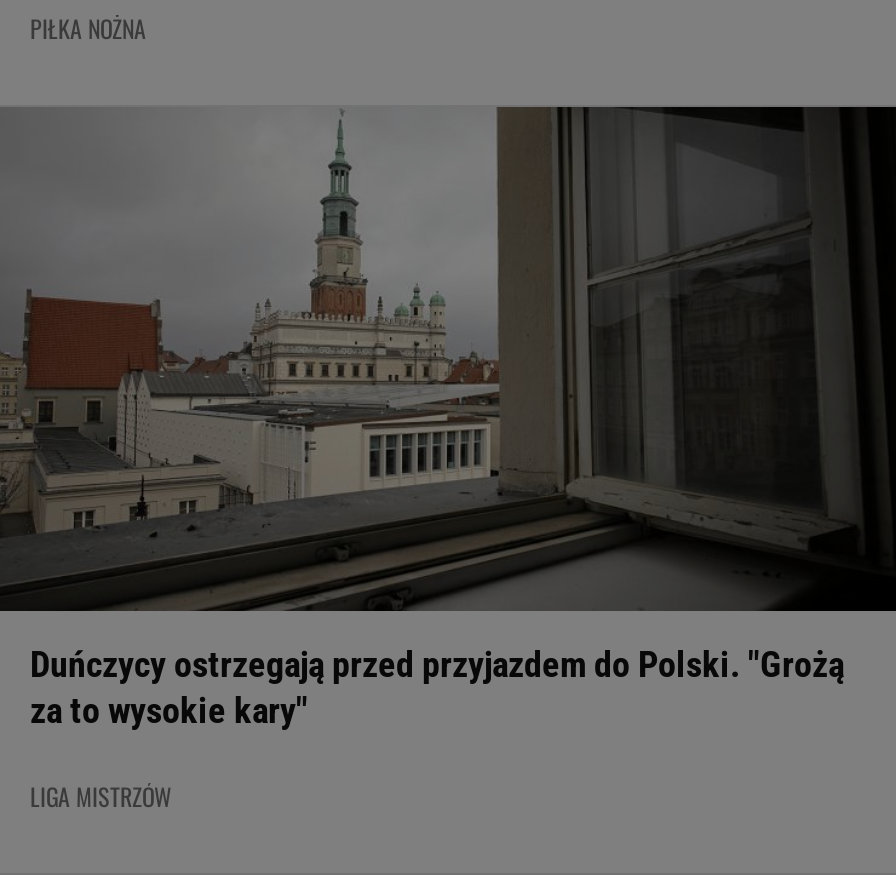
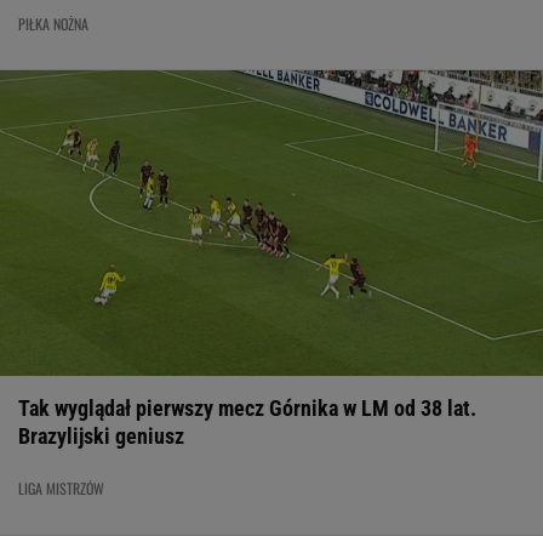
- [image]
- Duńczycy ostrzegają przed przyjazdem do Polski. "Grożą
- za to wysokie kary"
+ [image]
+ Tak wyglądał pierwszy mecz Górnika w LM od 38 lat.
+ Brazylijski geniusz
